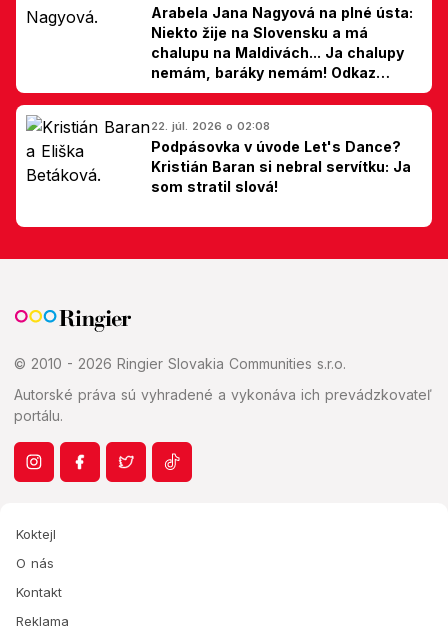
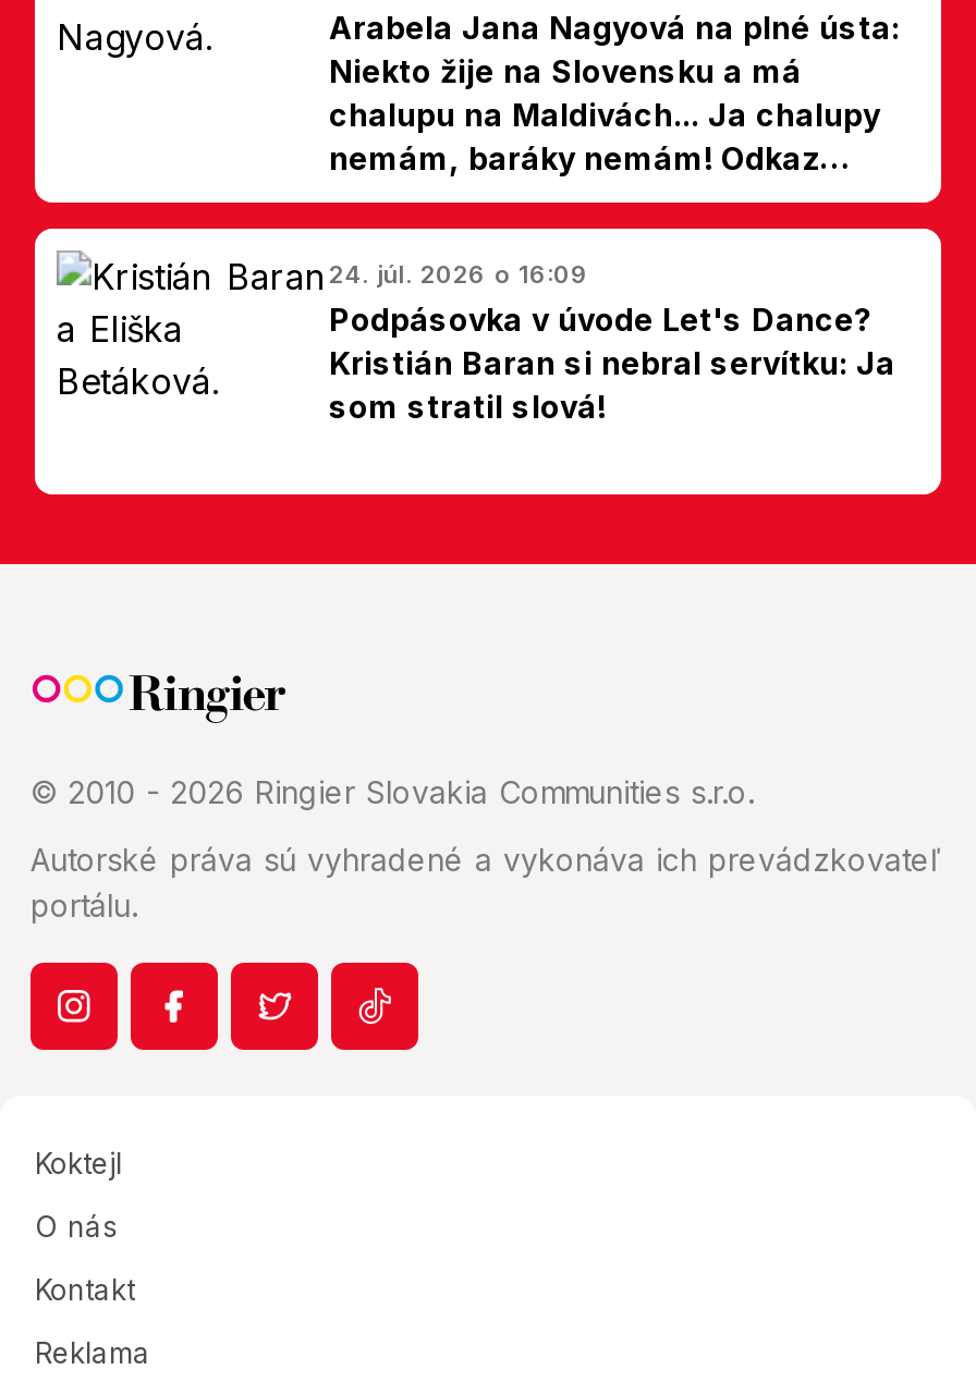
- 22. júl. 2026 o 02:08
+ 24. júl. 2026 o 16:09
